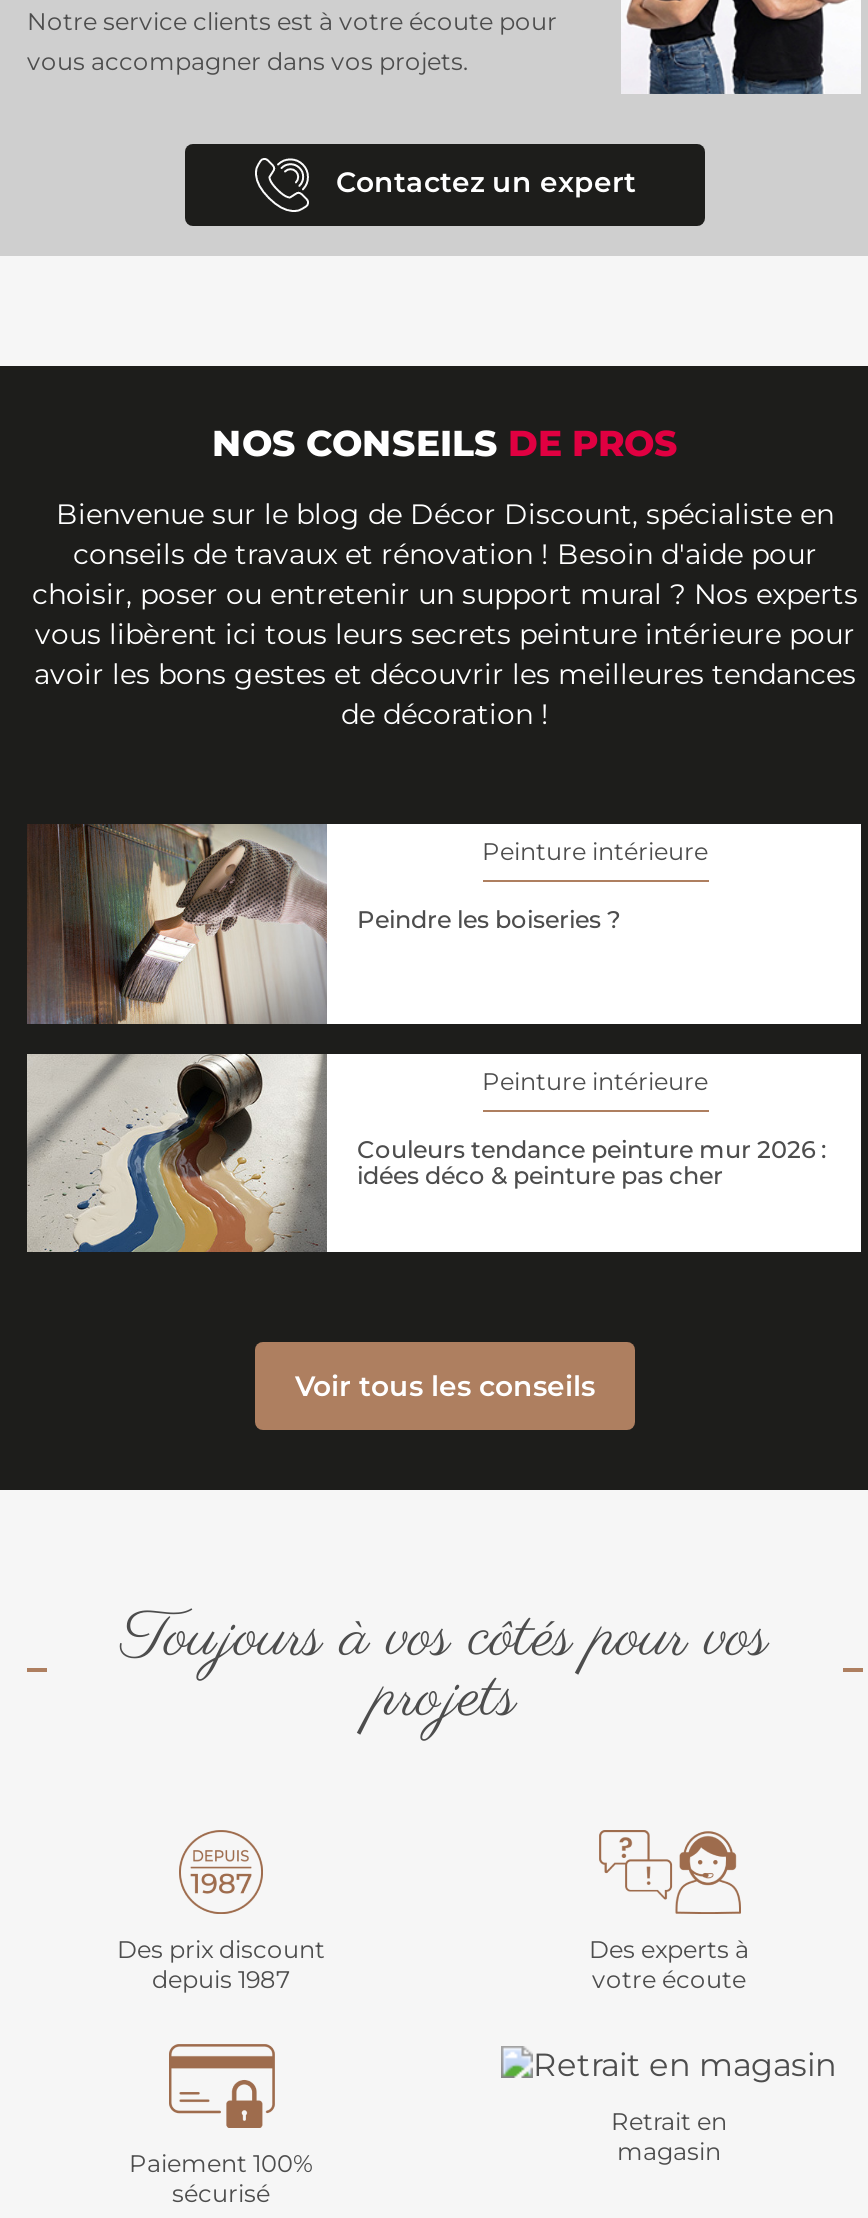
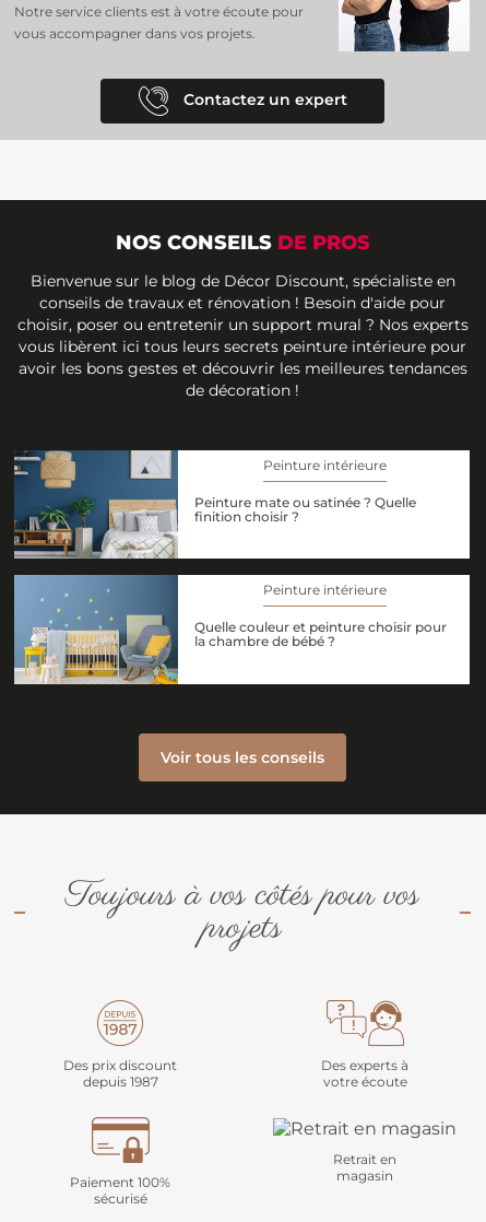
- [image]
- Peindre les boiseries ?
+ [image]
+ Peinture mate ou satinée ? Quelle
+ finition choisir ?

- [image]
- Couleurs tendance peinture mur 2026 :
- idées déco & peinture pas cher
+ [image]
+ Quelle couleur et peinture choisir pour
+ la chambre de bébé ?
